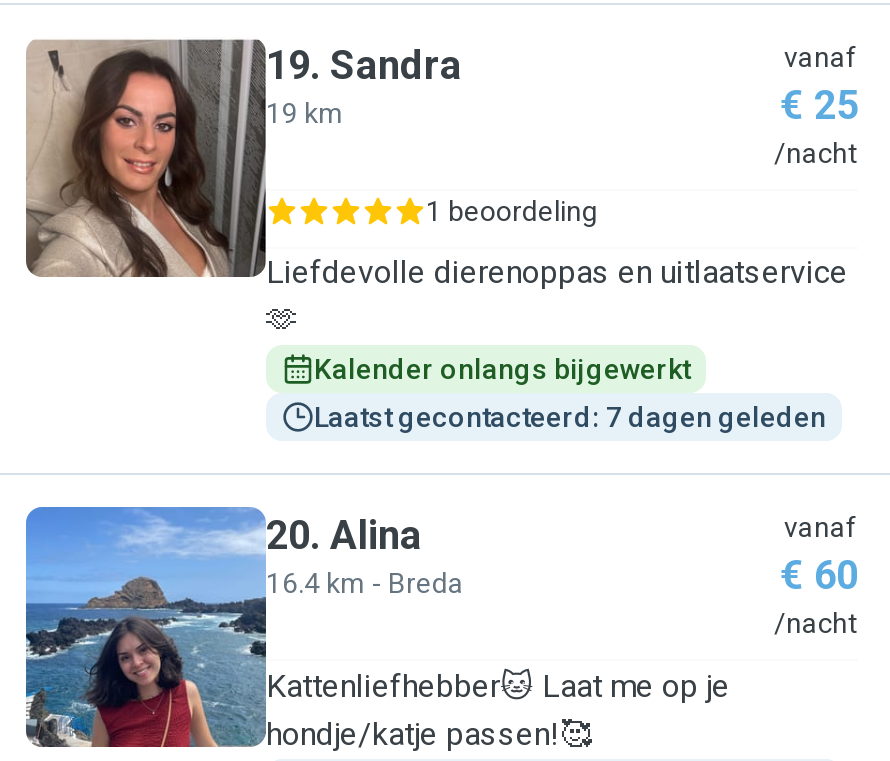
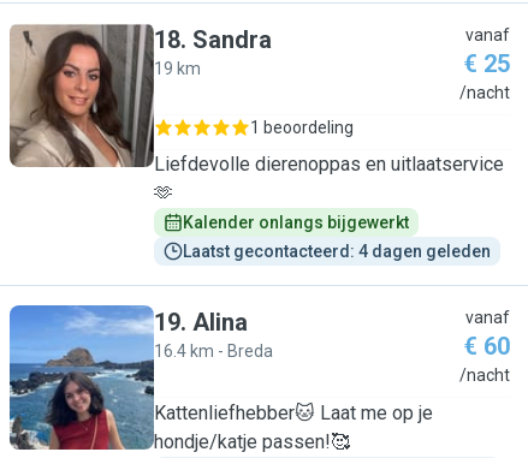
- 19. Sandra
+ 18. Sandra

- Laatst gecontacteerd: 7 dagen geleden
+ Laatst gecontacteerd: 4 dagen geleden

- 20. Alina
+ 19. Alina
